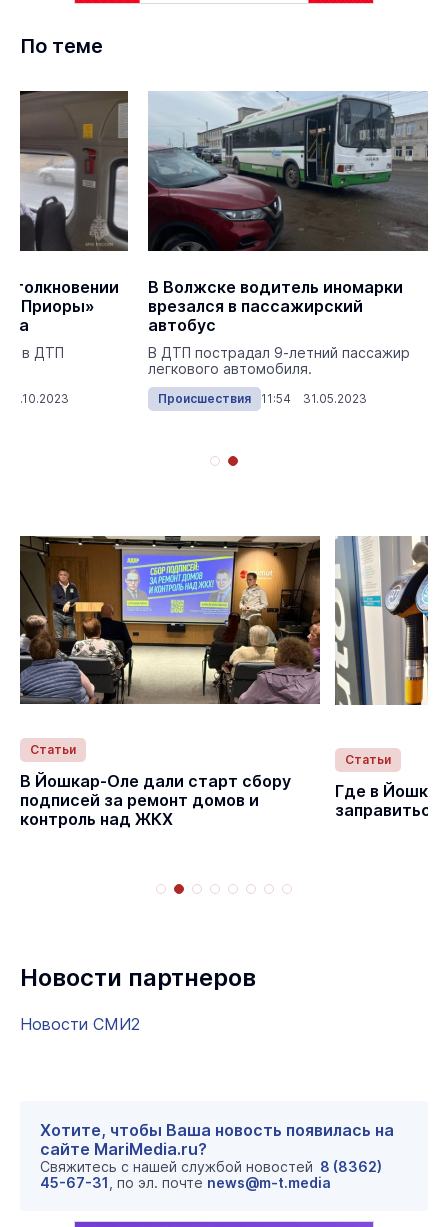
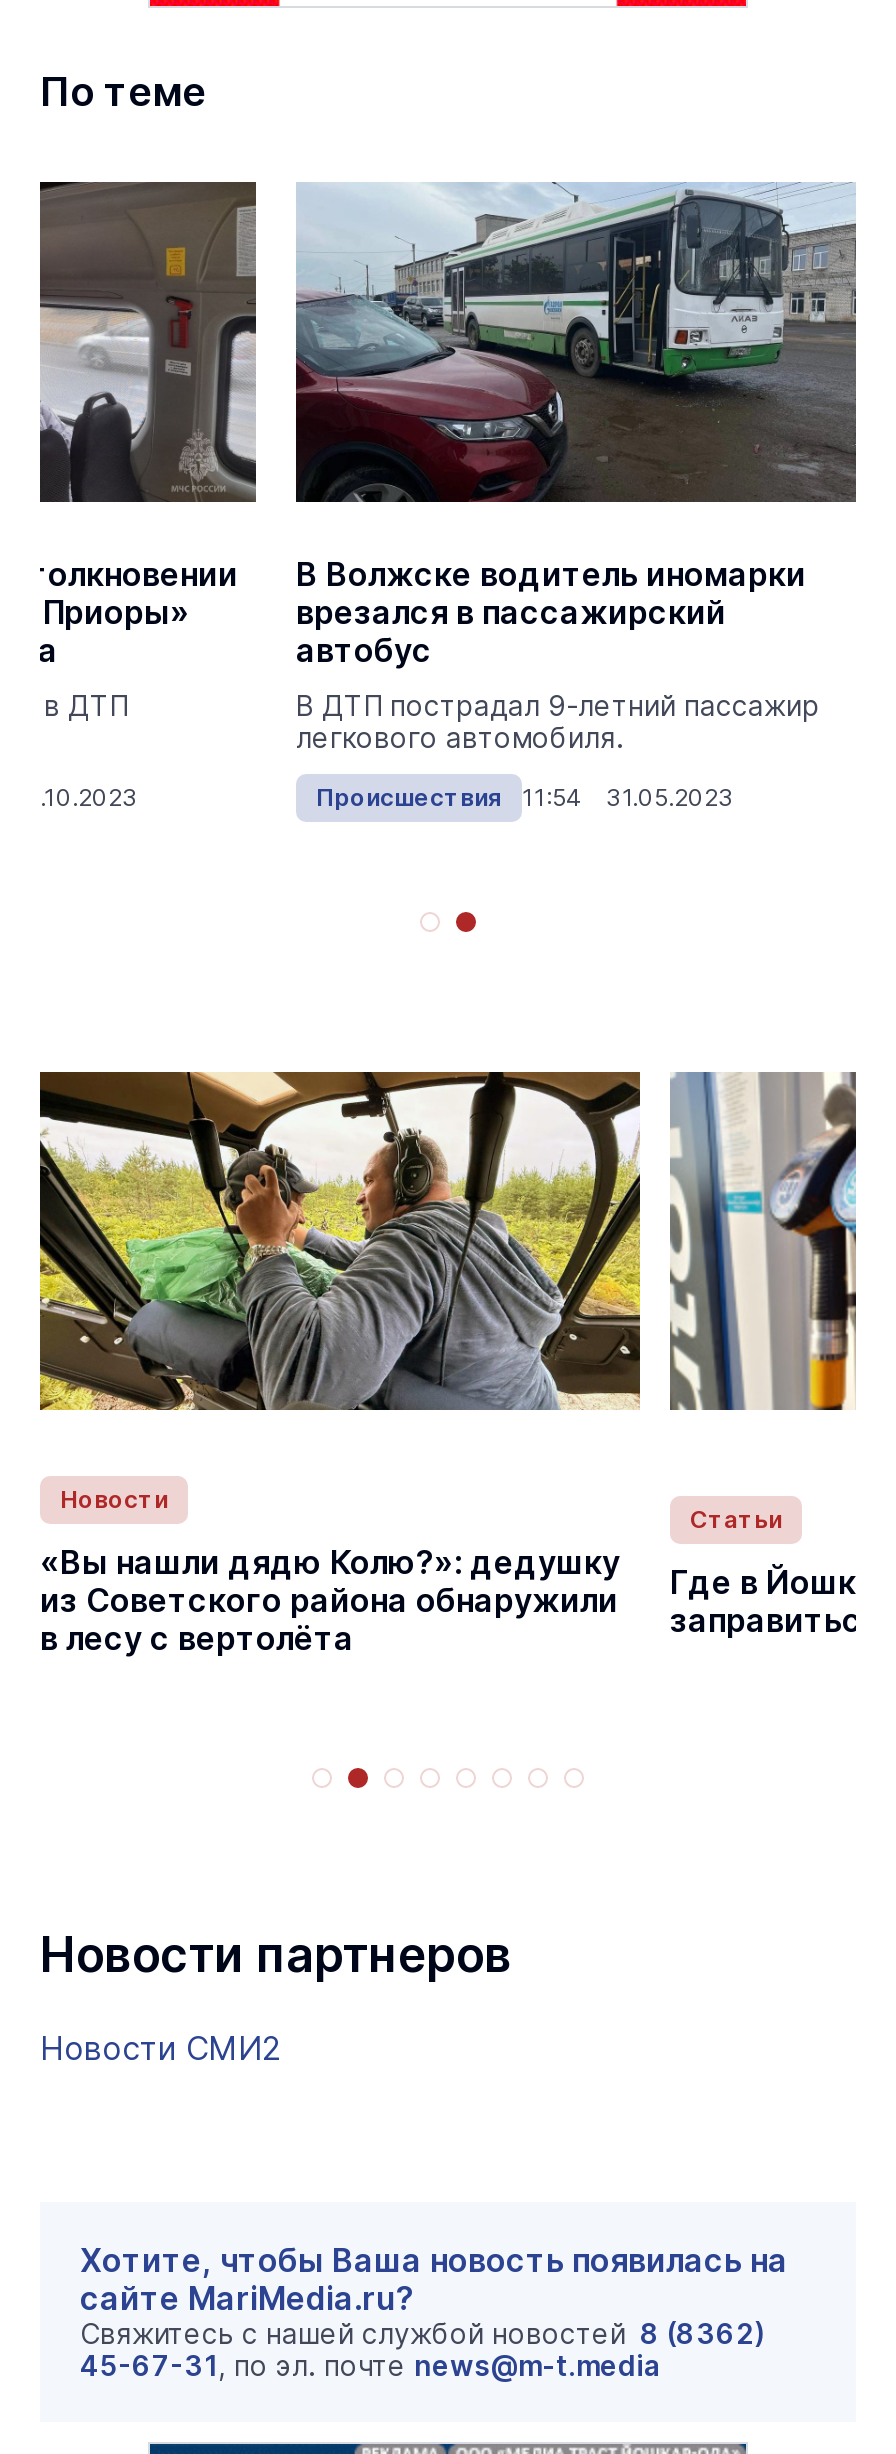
- [image]
- Статьи
+ [image]
+ Новости

- В Йошкар-Оле дали старт сбору
- подписей за ремонт домов и
- контроль над ЖКХ
+ «Вы нашли дядю Колю?»: дедушку
+ из Советского района обнаружили
+ в лесу с вертолёта
